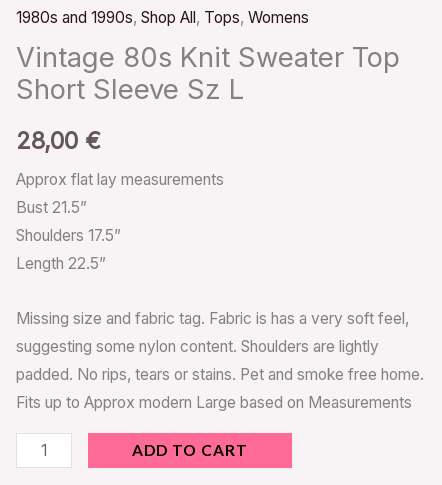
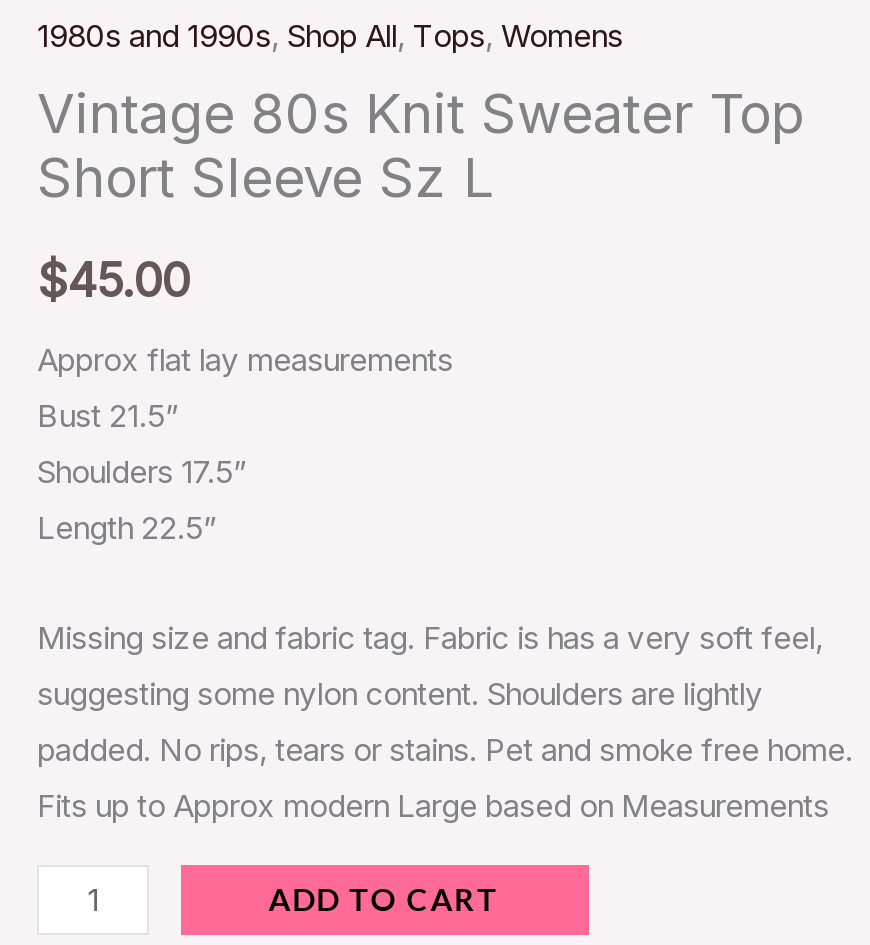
- 28,00 €
+ $45.00
